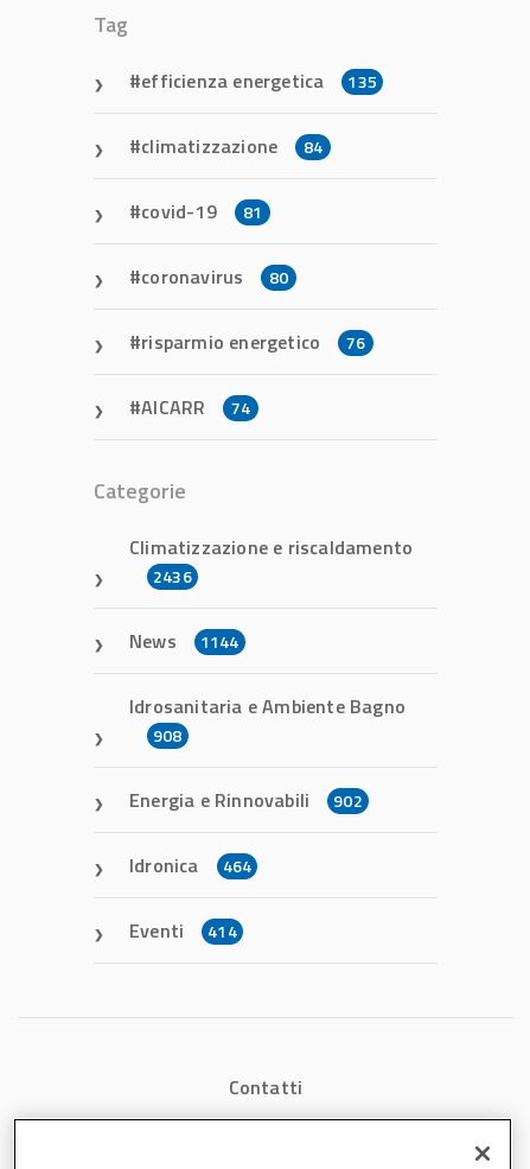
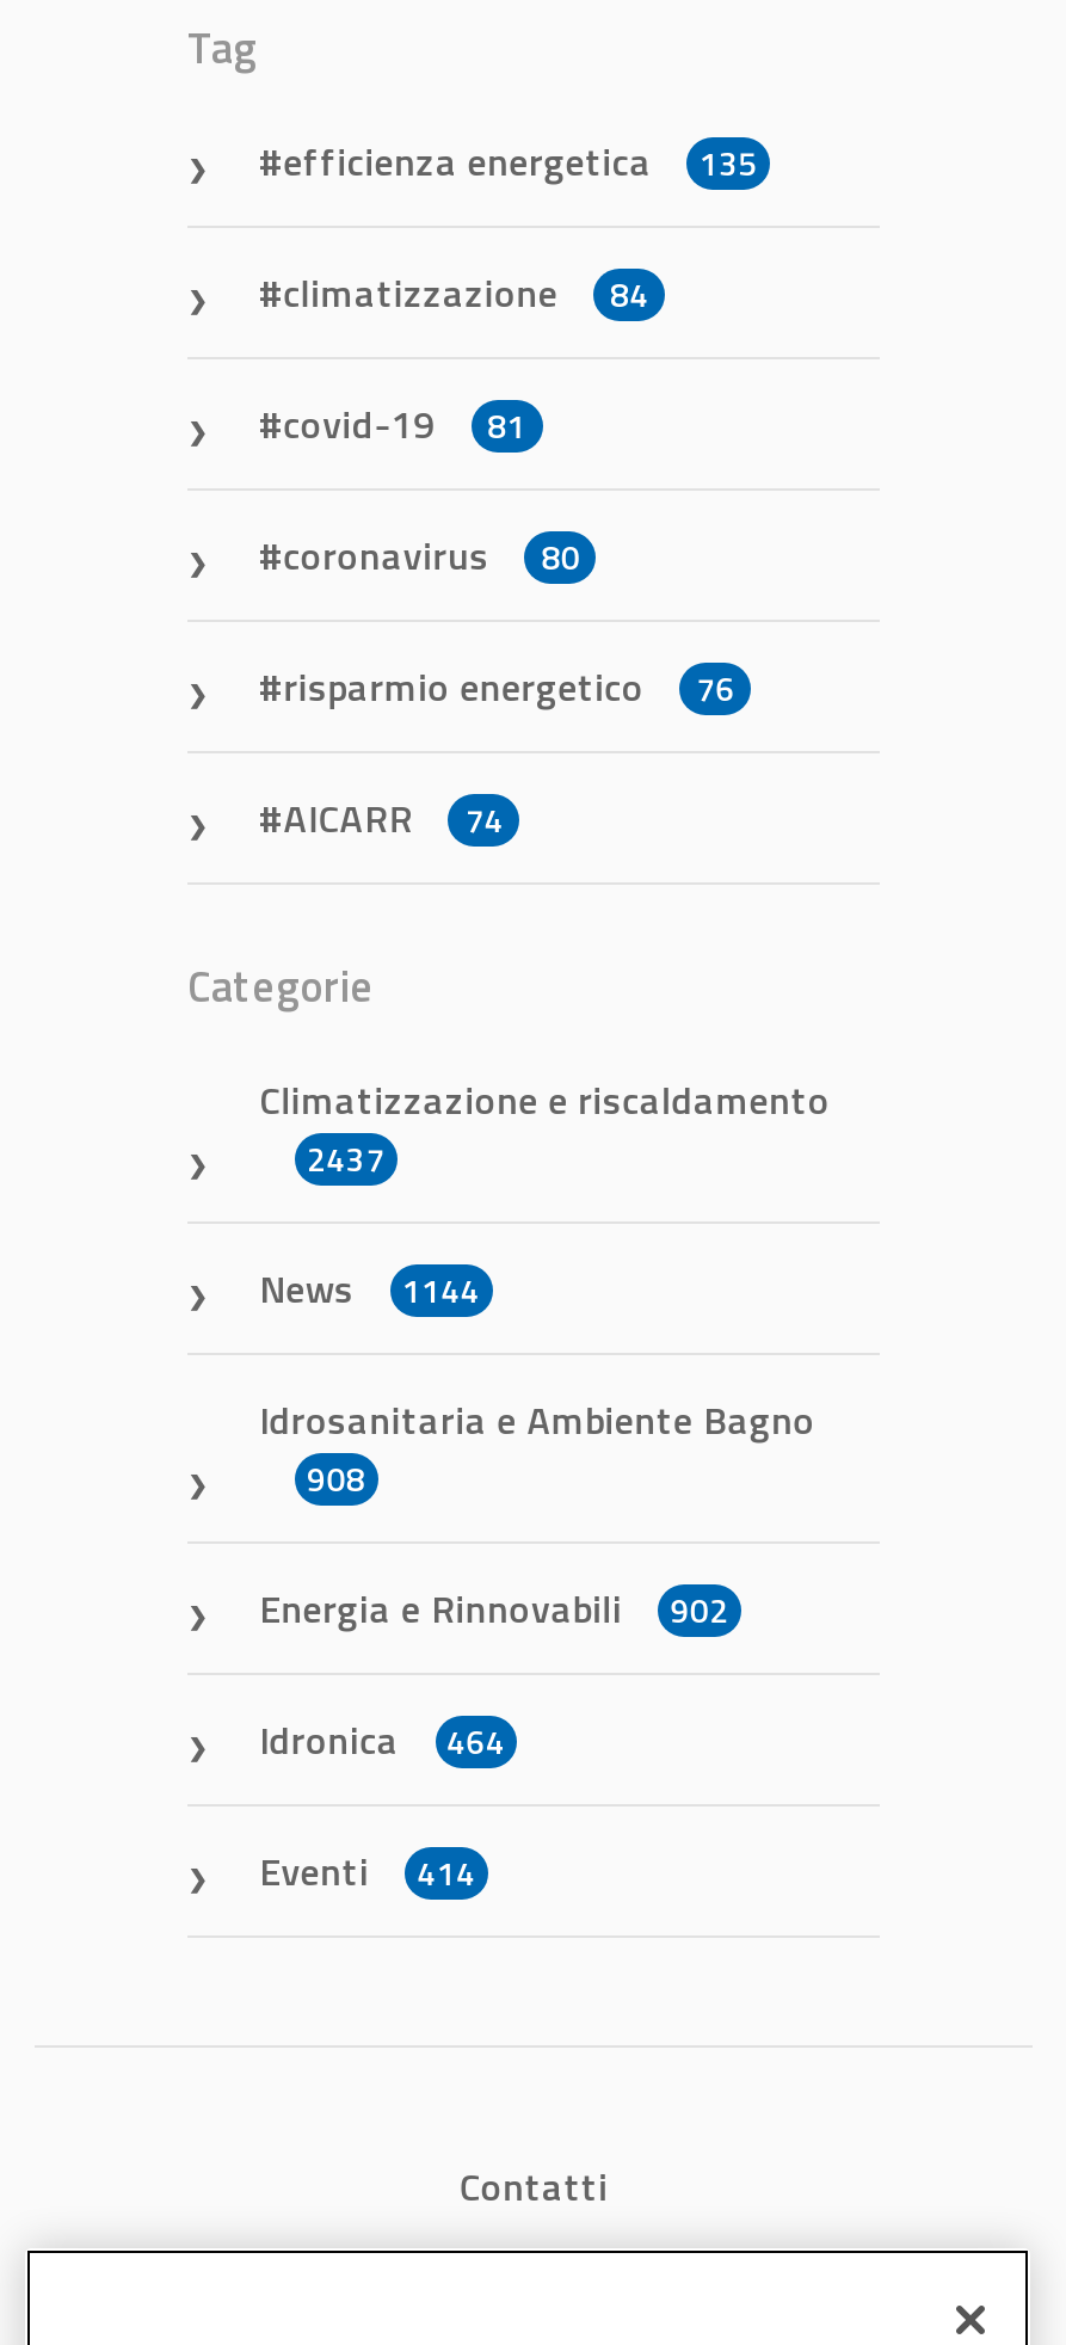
- 2436
+ 2437
